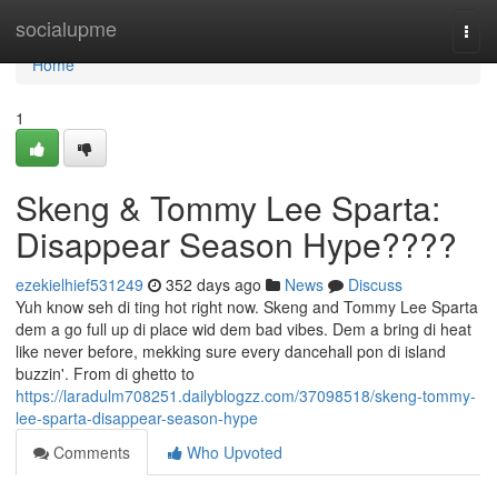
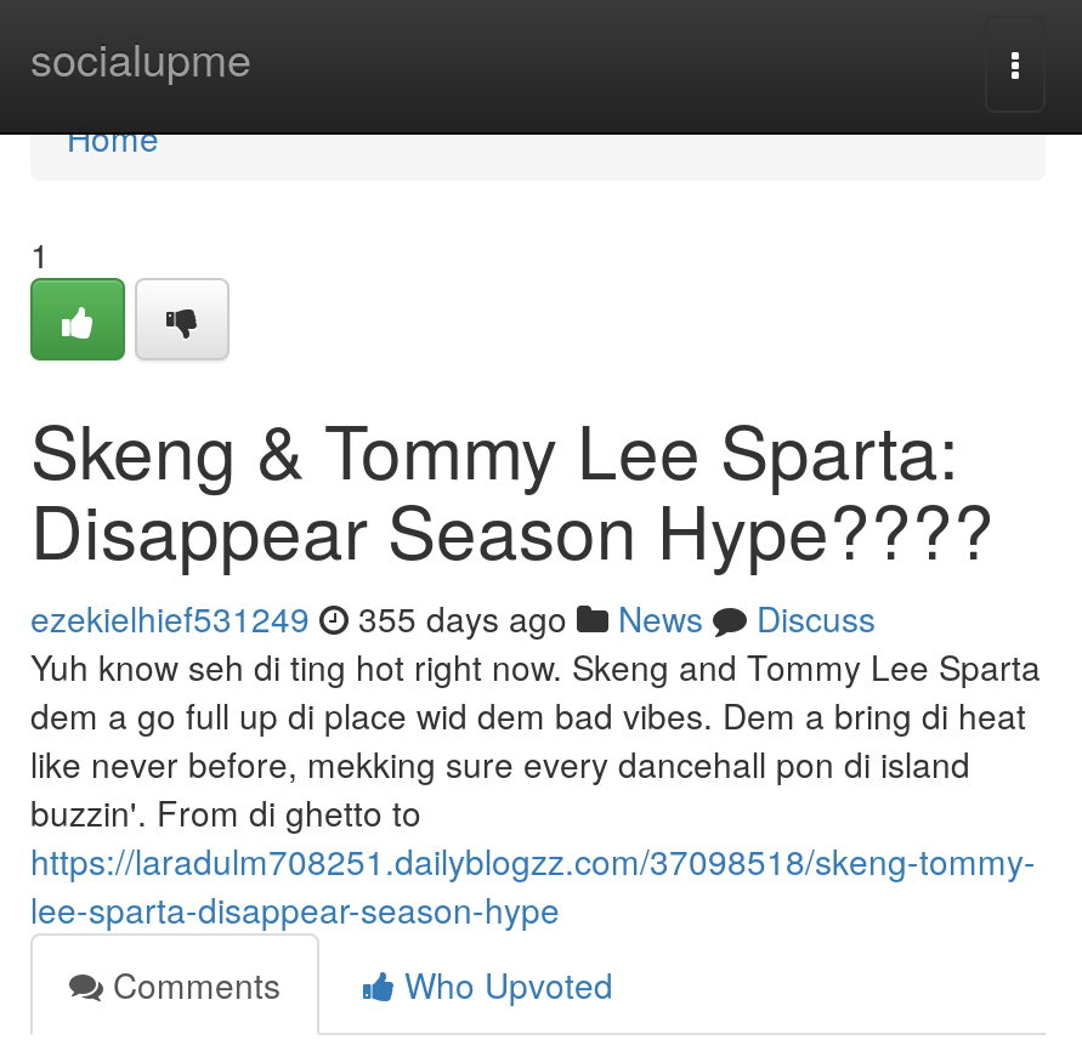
- ezekielhief531249 352 days ago News Discuss
+ ezekielhief531249 355 days ago News Discuss
